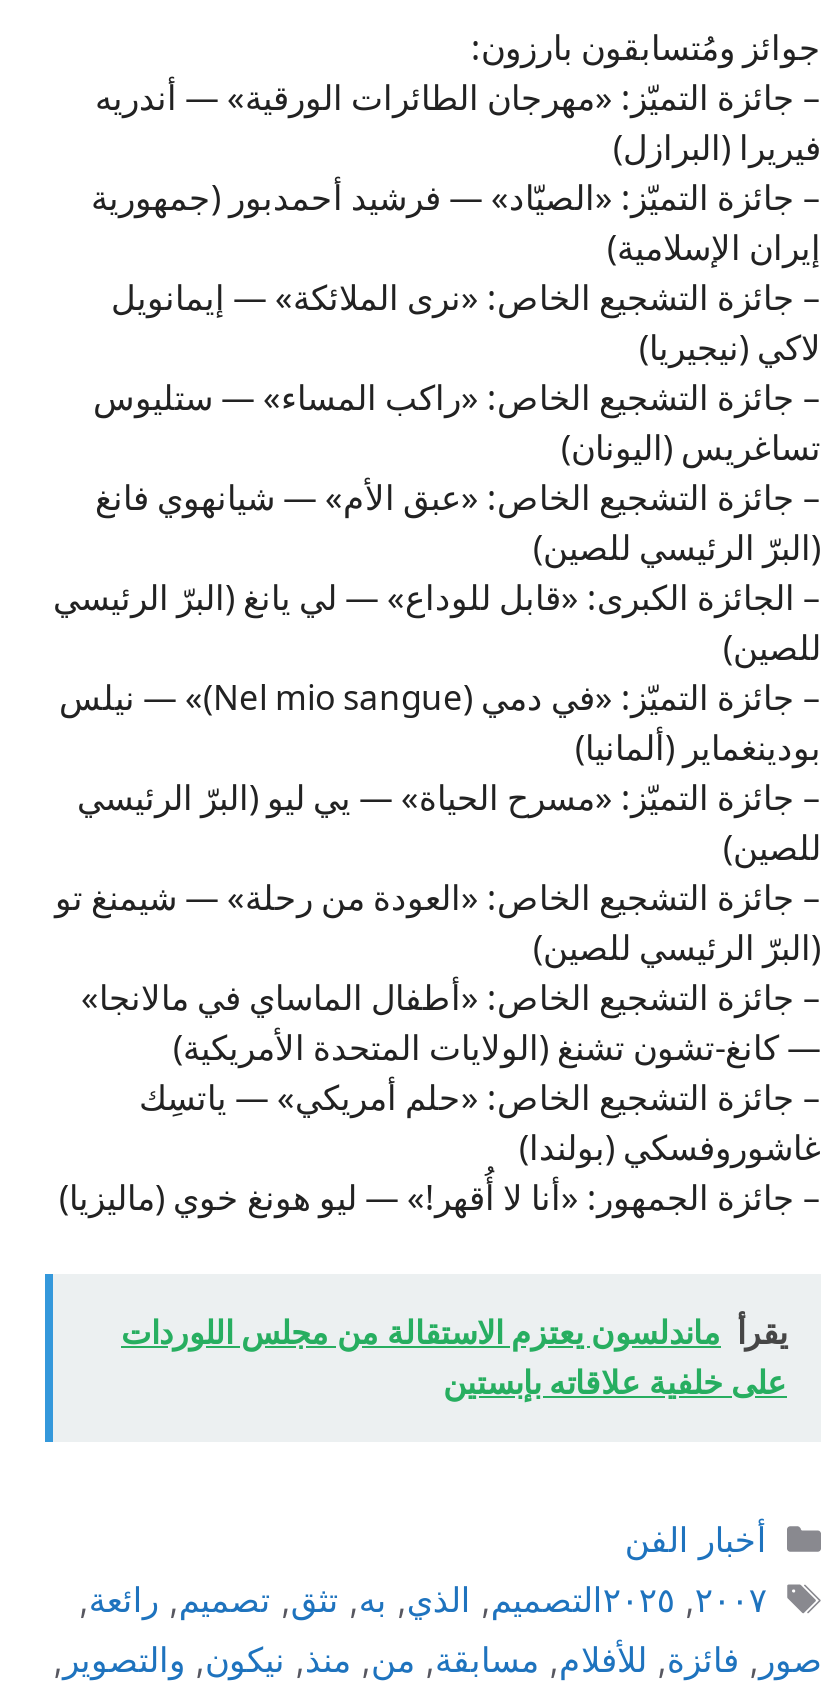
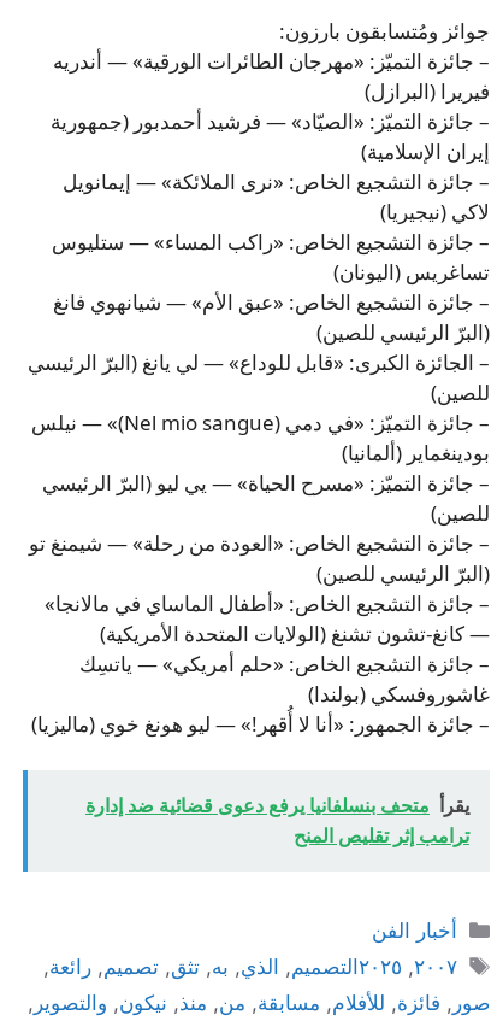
- يقرأ ماندلسون يعتزم الاستقالة من مجلس اللوردات
- على خلفية علاقاته بإبستين
+ يقرأ متحف بنسلفانيا يرفع دعوى قضائية ضد إدارة
+ ترامب إثر تقليص المنح
